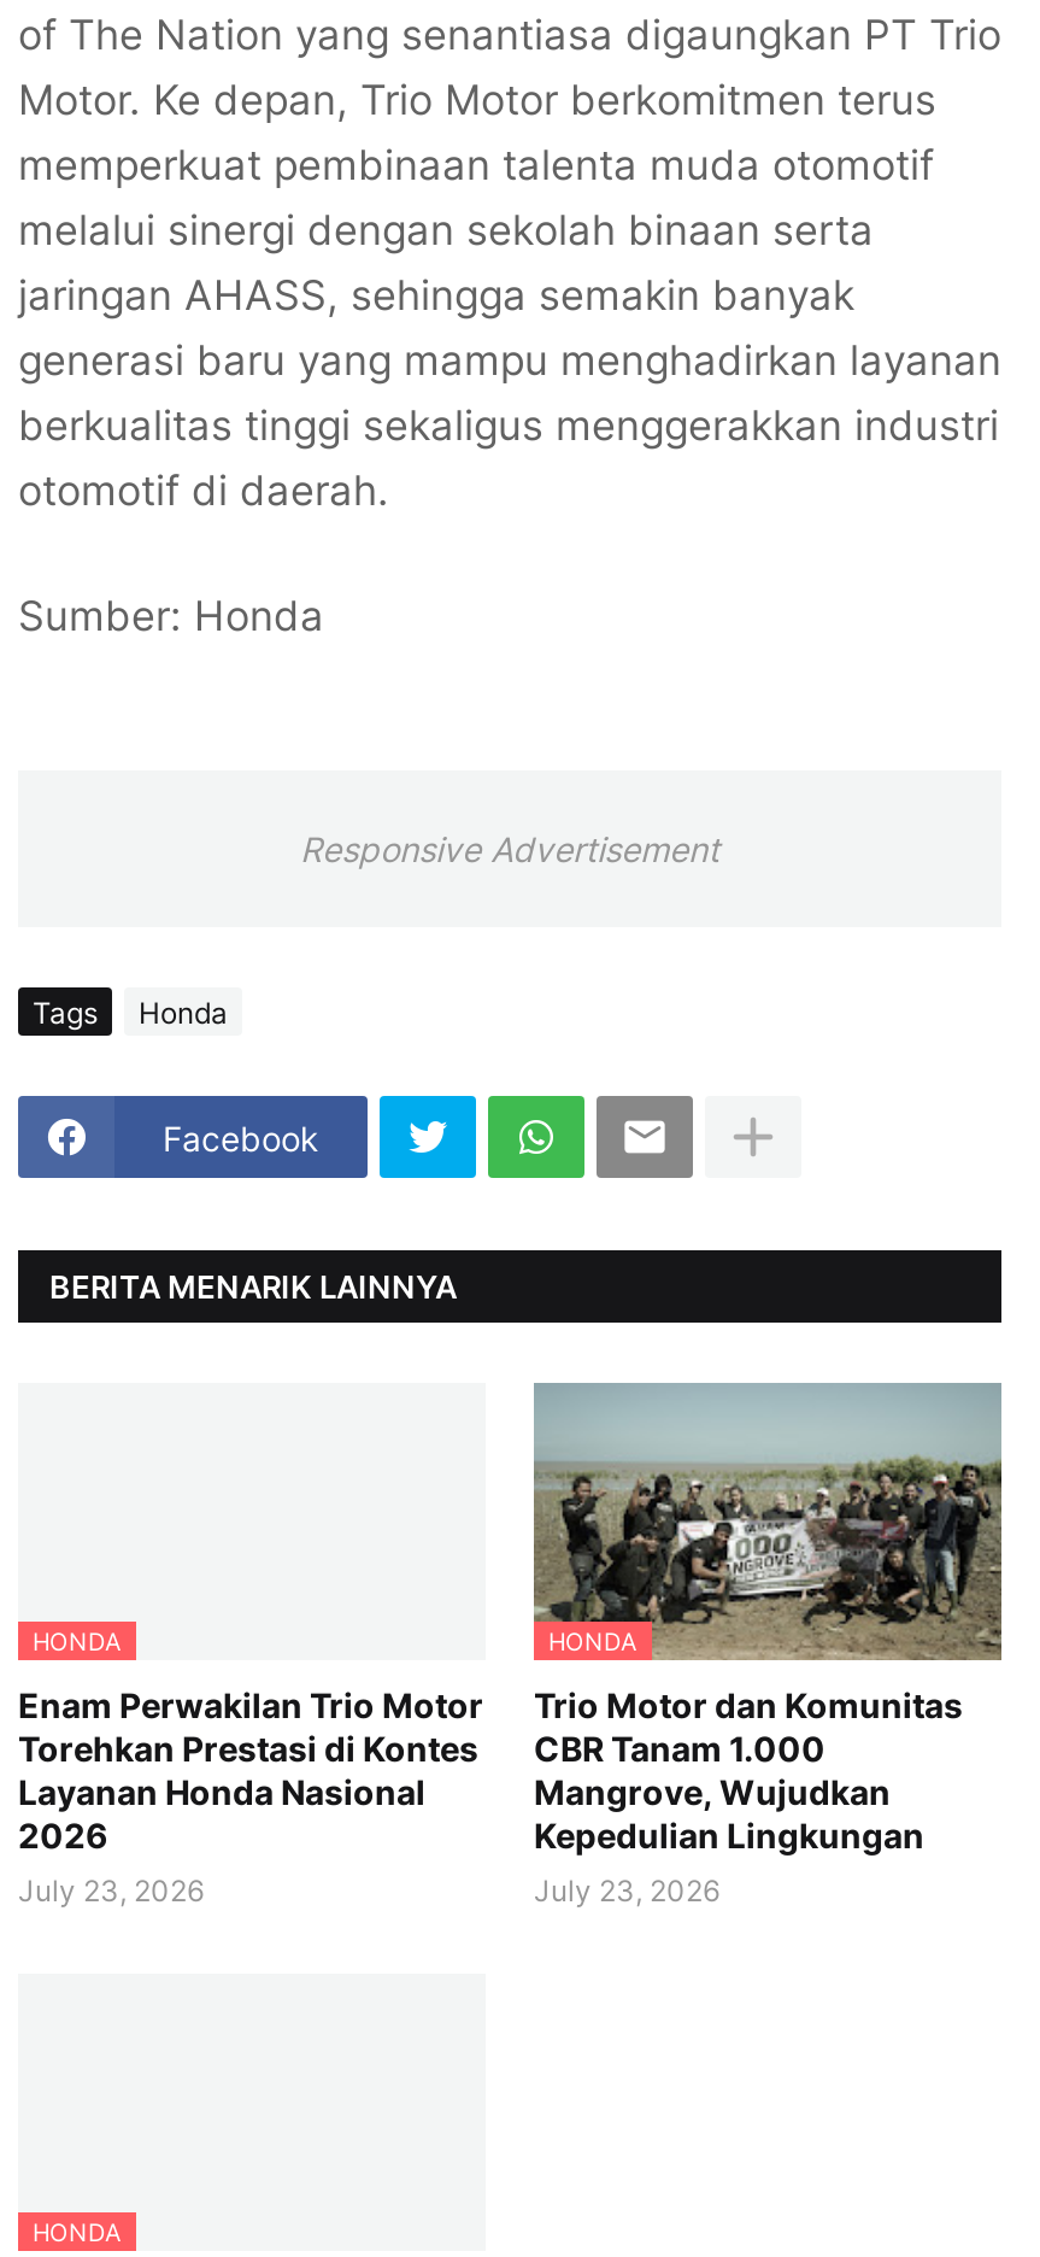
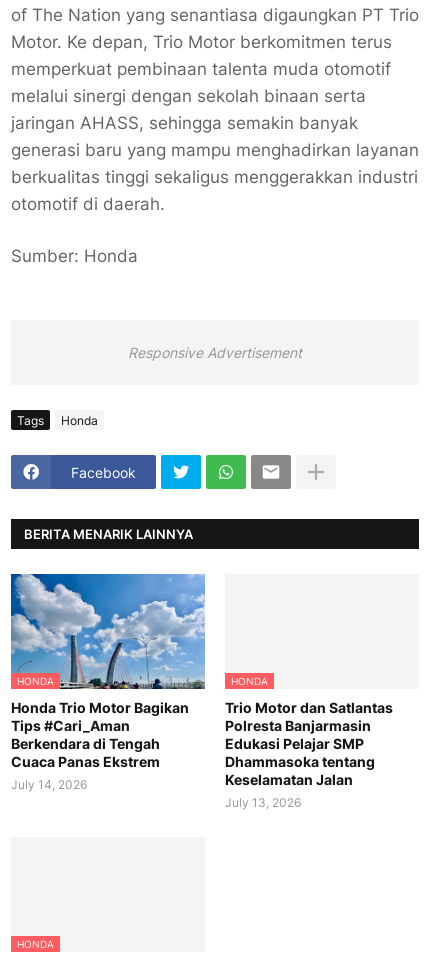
+ [image]

- [image]

- Enam Perwakilan Trio Motor
- Torehkan Prestasi di Kontes
- Layanan Honda Nasional
- 2026
- July 23, 2026
+ Honda Trio Motor Bagikan
+ Tips #Cari_Aman
+ Berkendara di Tengah
+ Cuaca Panas Ekstrem
+ July 14, 2026

- Trio Motor dan Komunitas
- CBR Tanam 1.000
- Mangrove, Wujudkan
- Kepedulian Lingkungan
- July 23, 2026
+ Trio Motor dan Satlantas
+ Polresta Banjarmasin
+ Edukasi Pelajar SMP
+ Dhammasoka tentang
+ Keselamatan Jalan
+ July 13, 2026
